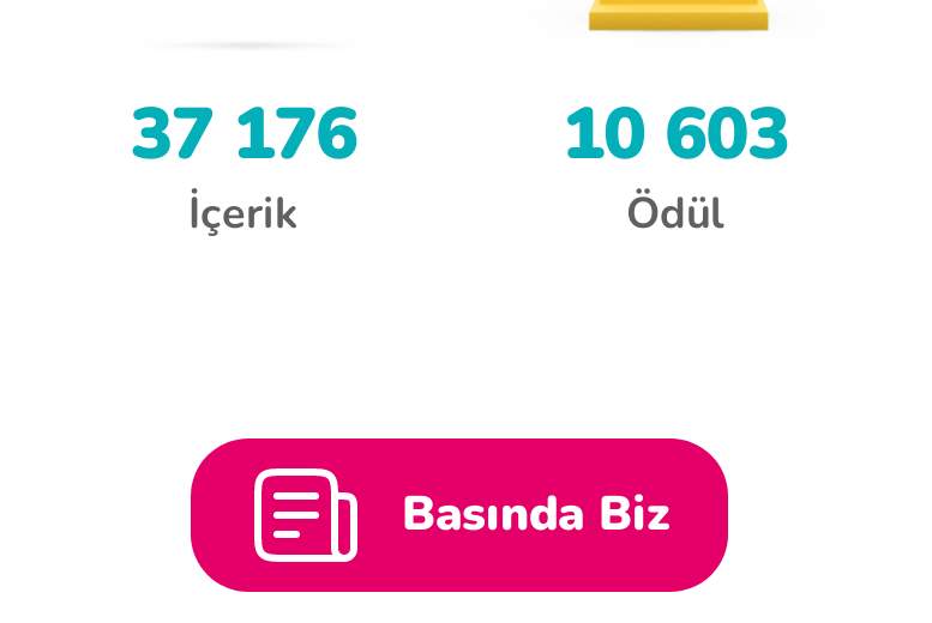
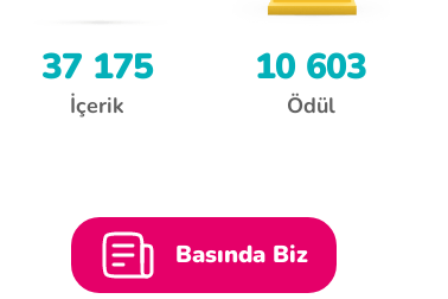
- 37 176
+ 37 175
